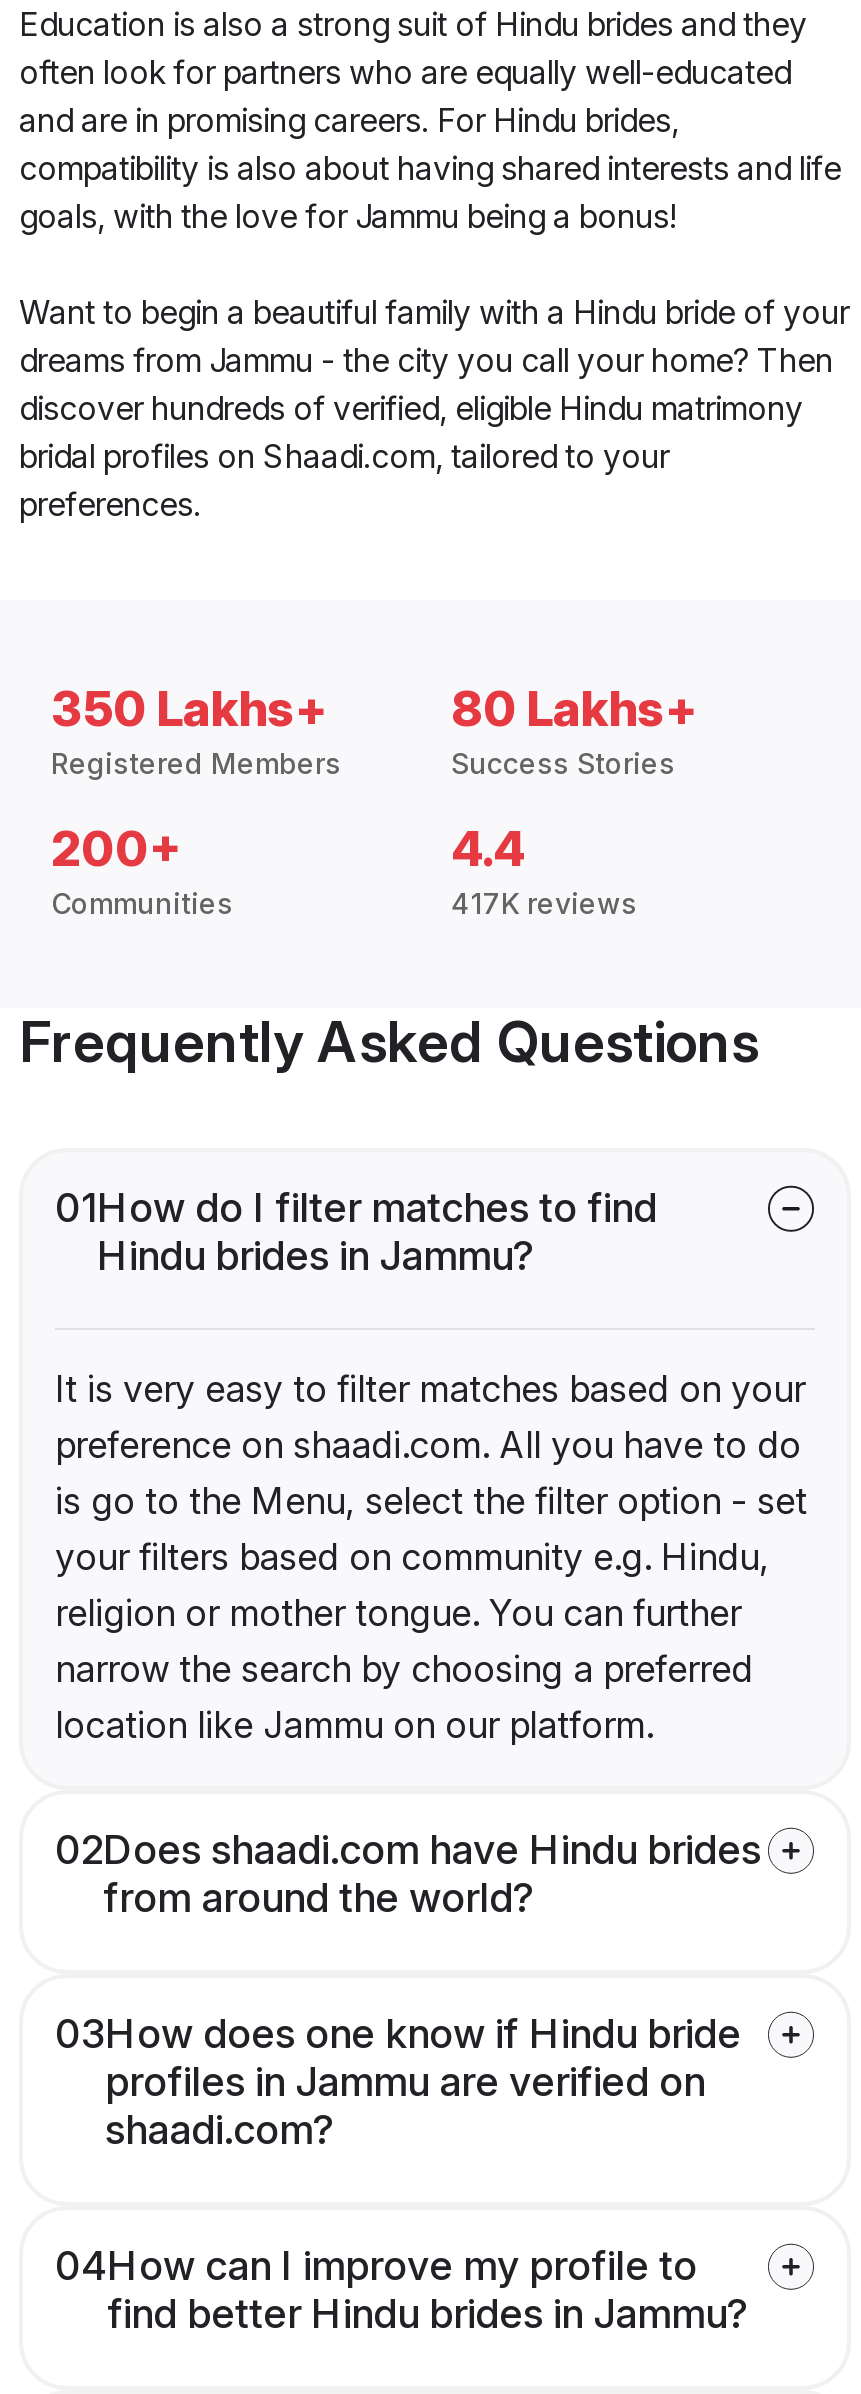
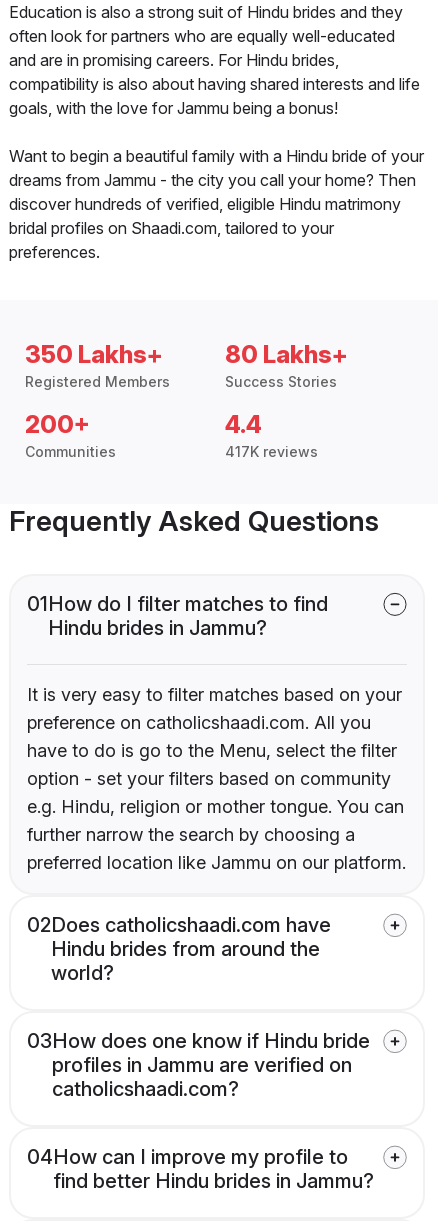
- preference on shaadi.com. All you have to do
- is go to the Menu, select the filter option - set
- your filters based on community e.g. Hindu,
- religion or mother tongue. You can further
- narrow the search by choosing a preferred
- location like Jammu on our platform.
+ preference on catholicshaadi.com. All you
+ have to do is go to the Menu, select the filter
+ option - set your filters based on community
+ e.g. Hindu, religion or mother tongue. You can
+ further narrow the search by choosing a
+ preferred location like Jammu on our platform.

- 02Does shaadi.com have Hindu brides
- from around the world?
+ 02Does catholicshaadi.com have
+ Hindu brides from around the
+ world?

- shaadi.com?
+ catholicshaadi.com?
